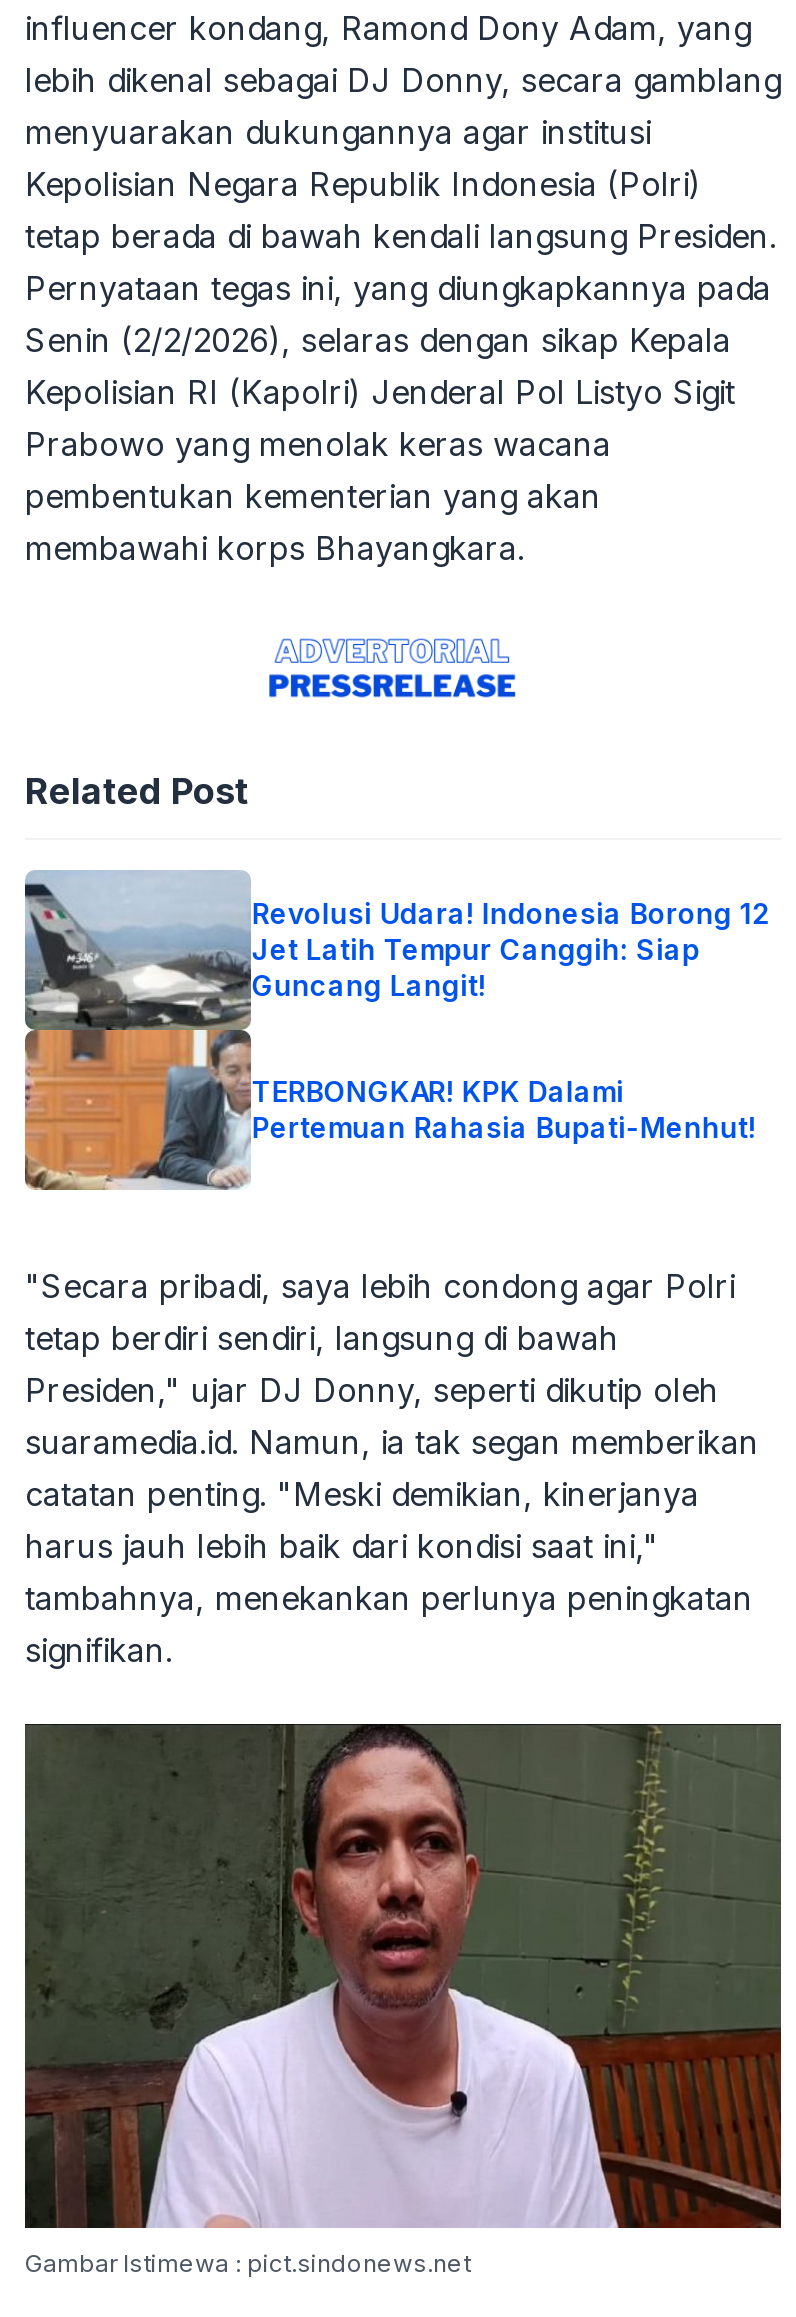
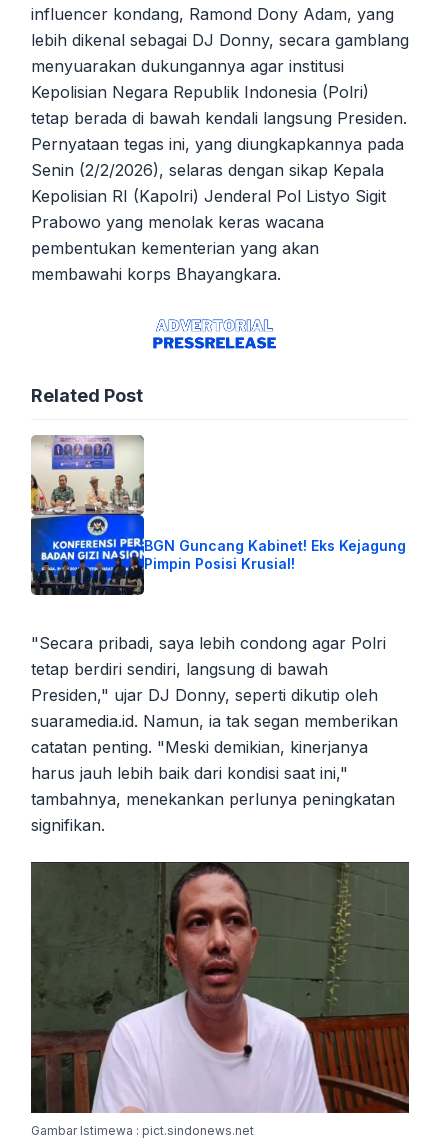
- [image]
- Revolusi Udara! Indonesia Borong 12
- Jet Latih Tempur Canggih: Siap
- Guncang Langit!
- TERBONGKAR! KPK Dalami
- Pertemuan Rahasia Bupati-Menhut!
+ [image]
+ BGN Guncang Kabinet! Eks Kejagung
+ Pimpin Posisi Krusial!
